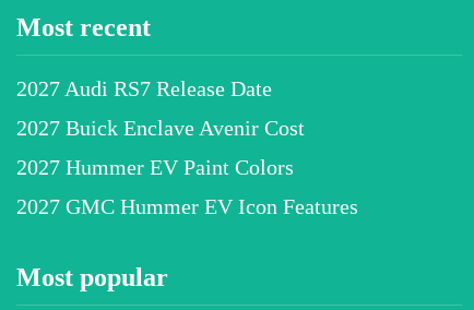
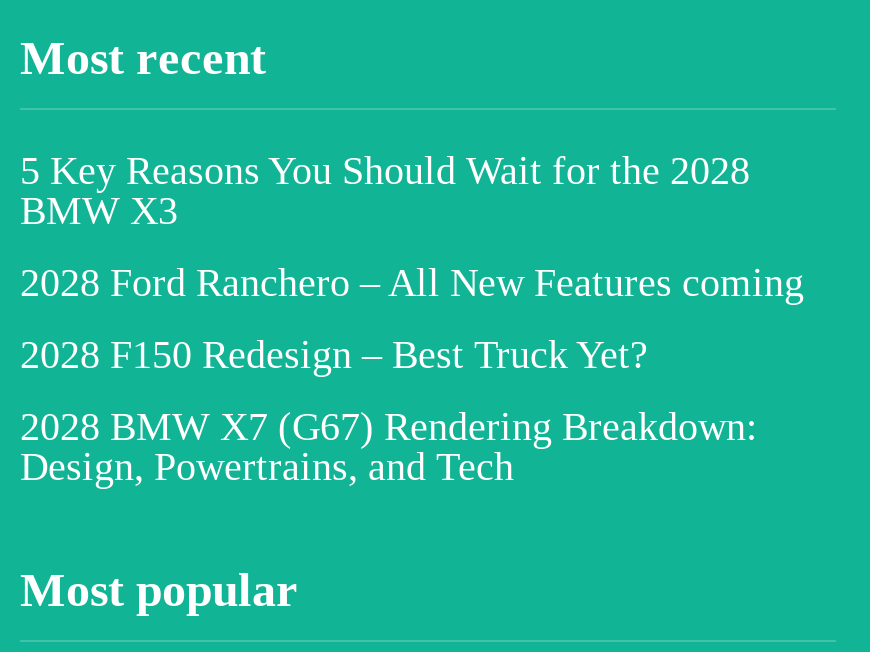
- 2027 Audi RS7 Release Date
+ 5 Key Reasons You Should Wait for the 2028
+ BMW X3

- 2027 Buick Enclave Avenir Cost
+ 2028 Ford Ranchero – All New Features coming

- 2027 Hummer EV Paint Colors
+ 2028 F150 Redesign – Best Truck Yet?

- 2027 GMC Hummer EV Icon Features
+ 2028 BMW X7 (G67) Rendering Breakdown:
+ Design, Powertrains, and Tech
